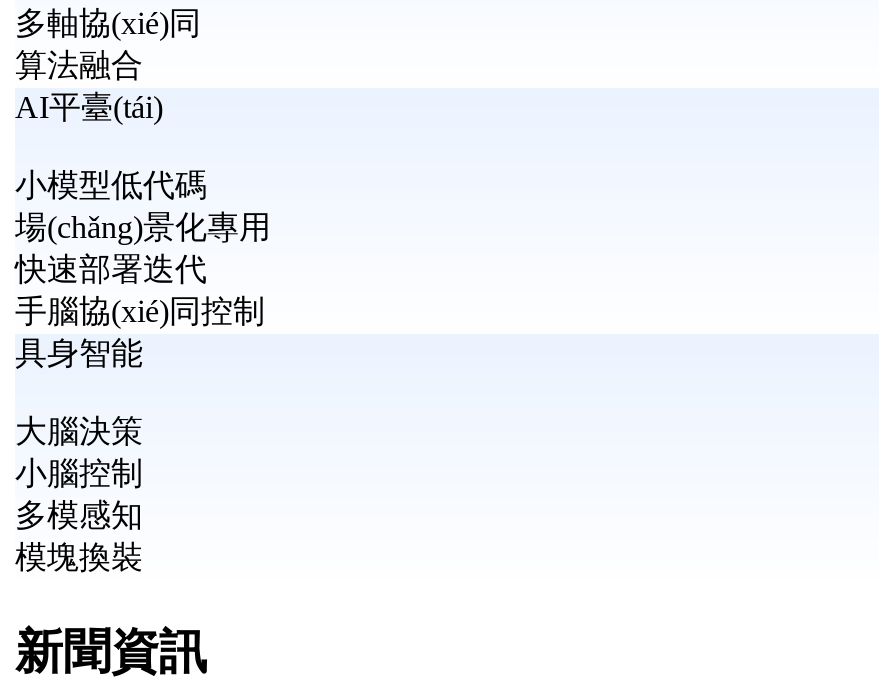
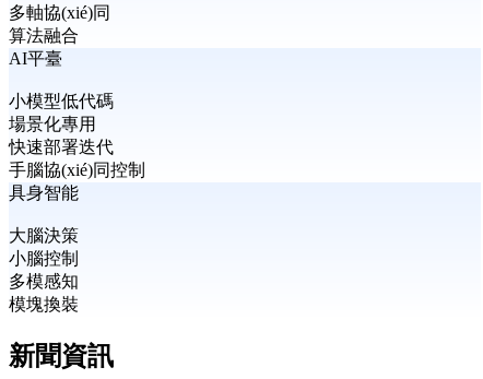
- AI平臺(tái)
+ AI平臺

- 場(chǎng)景化專用
+ 場景化專用
